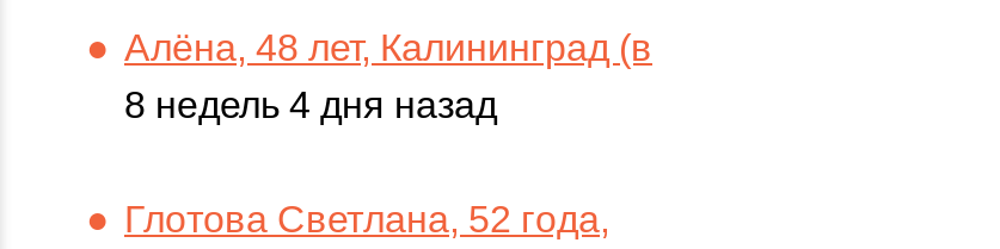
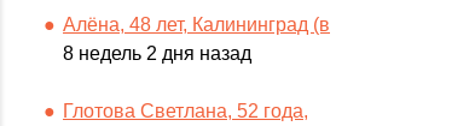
- 8 недель 4 дня назад
+ 8 недель 2 дня назад
